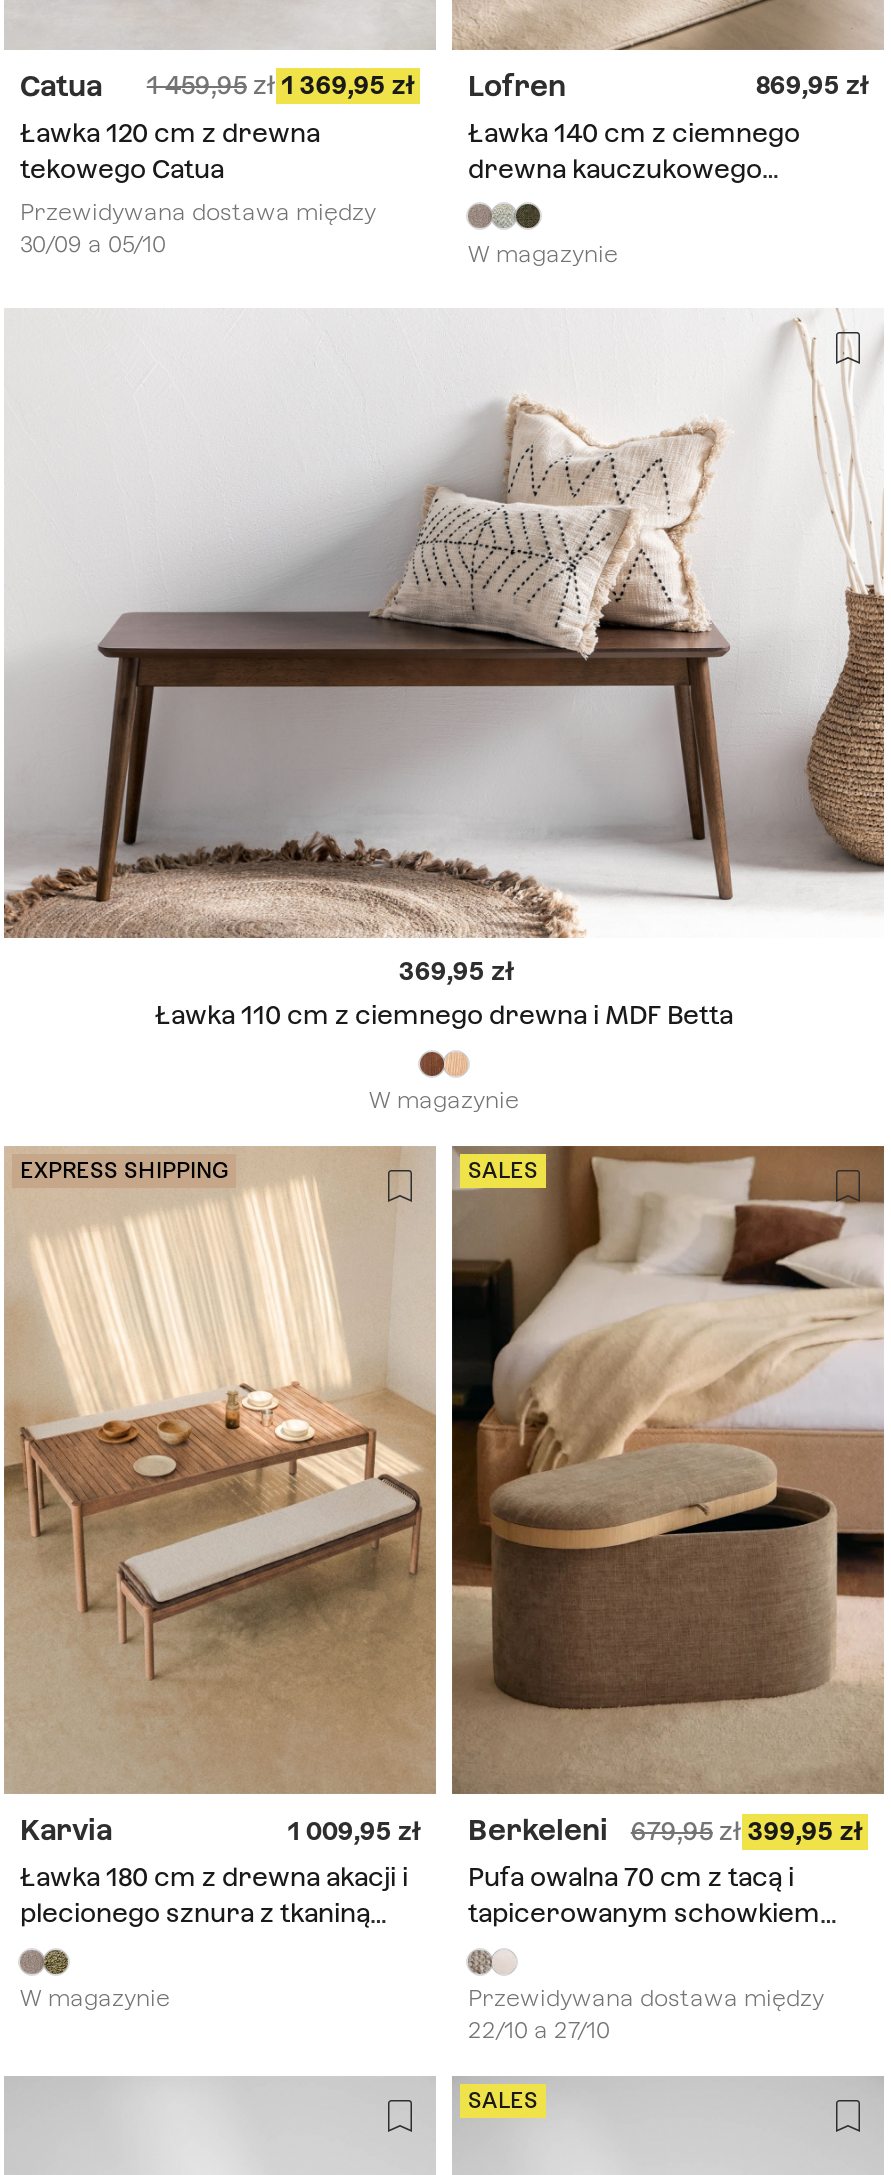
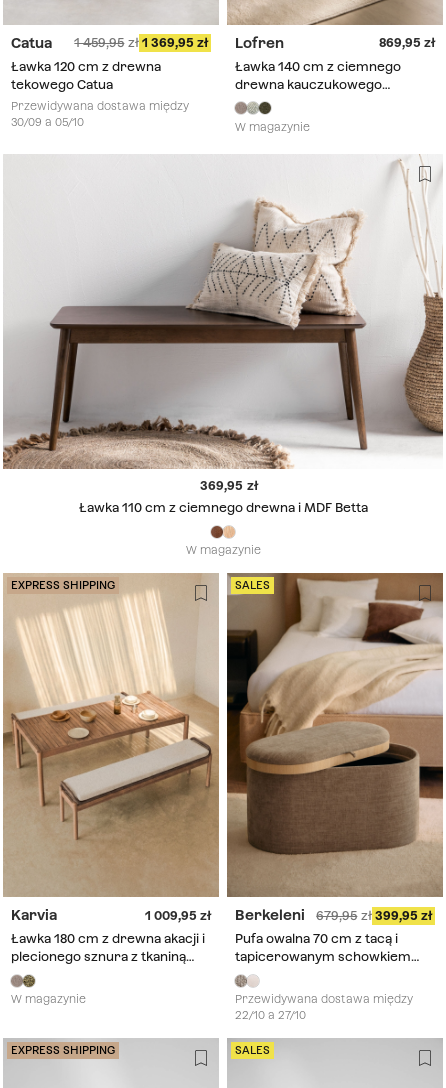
+ EXPRESS SHIPPING
